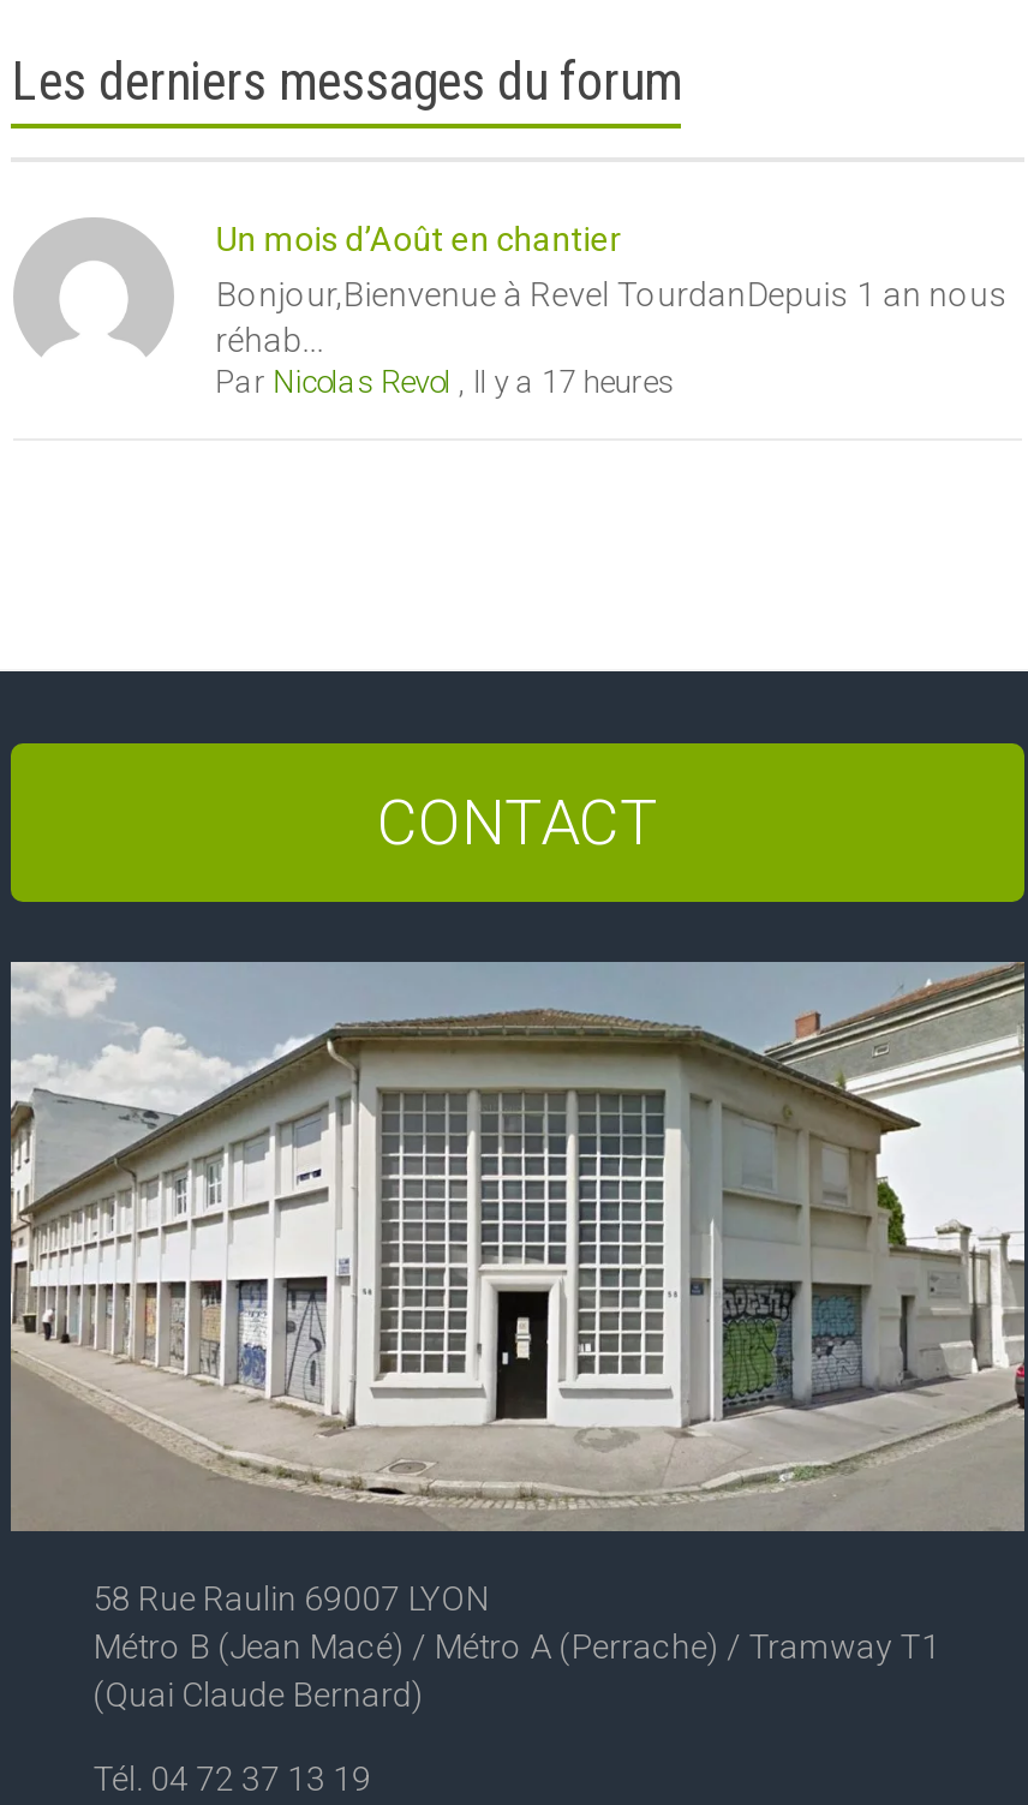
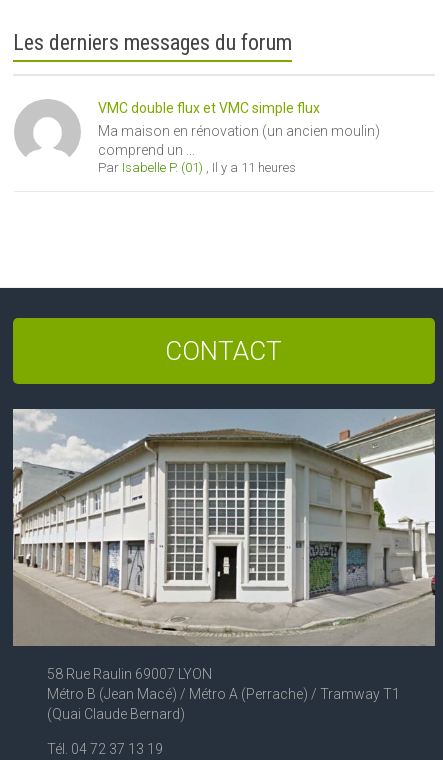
- Un mois d’Août en chantier
- Bonjour,Bienvenue à Revel TourdanDepuis 1 an nous
- réhab...
- Par Nicolas Revol, Il y a 17 heures
+ VMC double flux et VMC simple flux
+ Ma maison en rénovation (un ancien moulin)
+ comprend un ...
+ Par Isabelle P. (01), Il y a 11 heures
